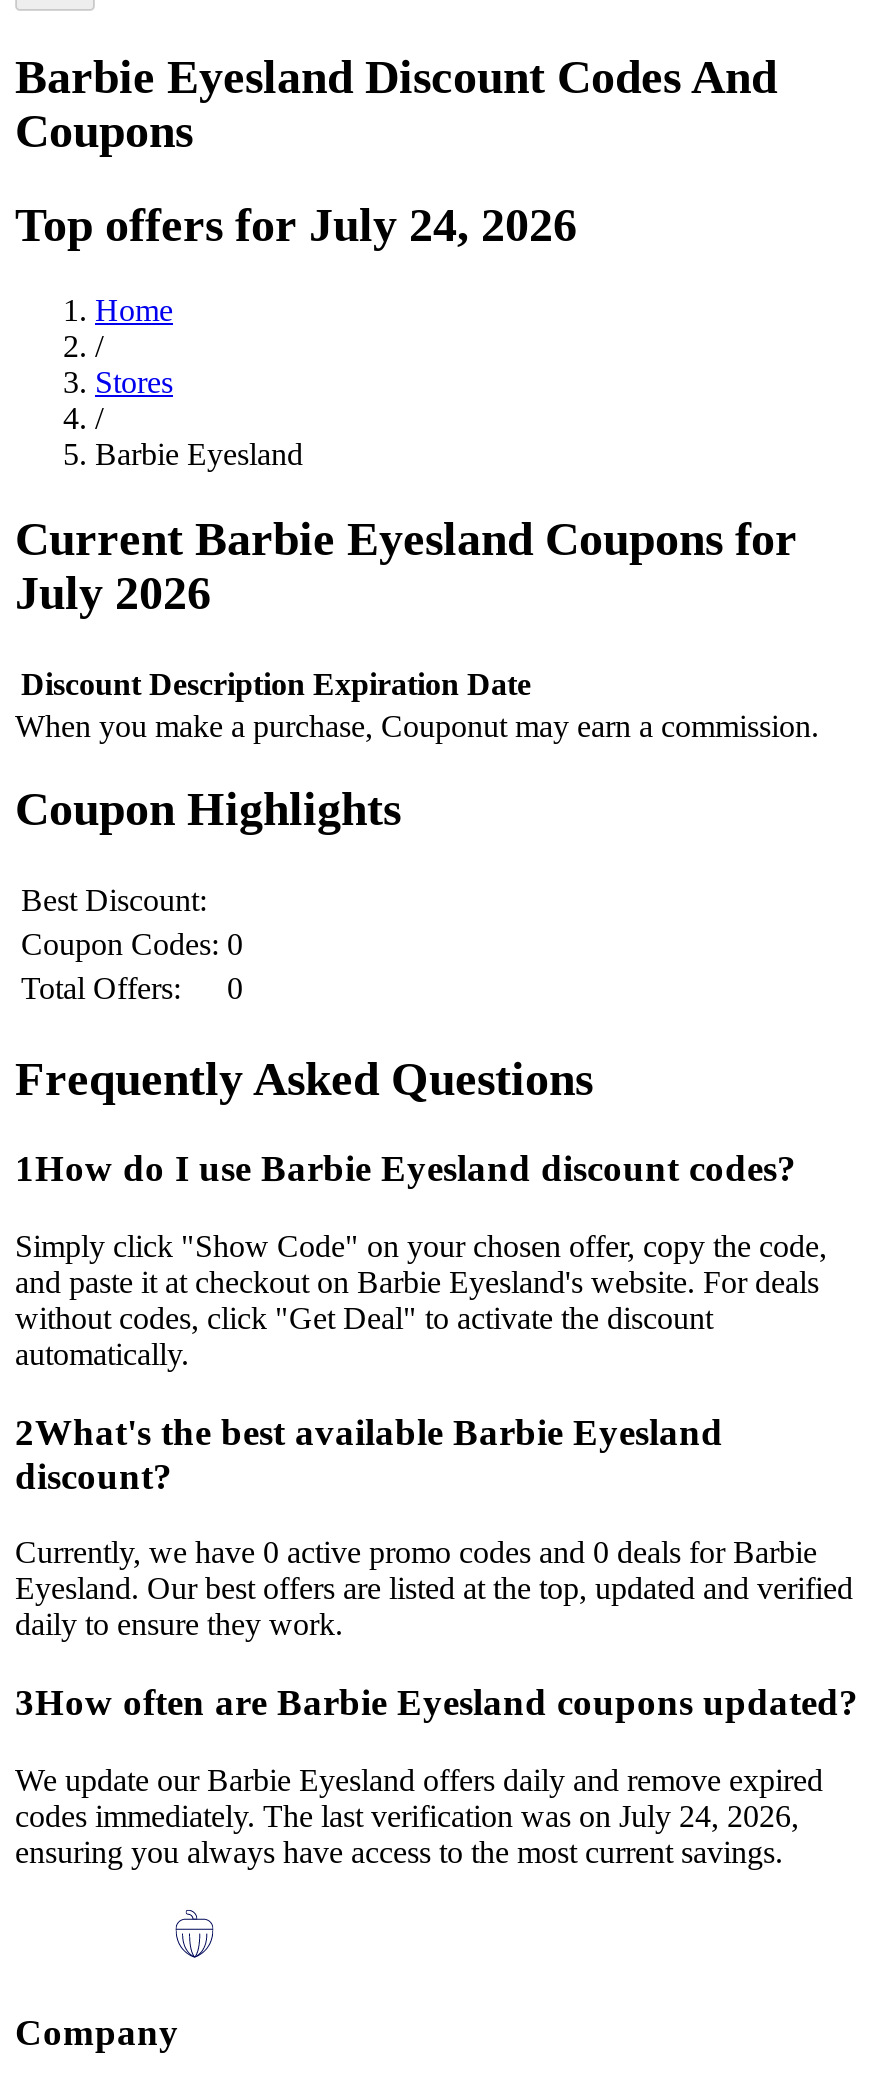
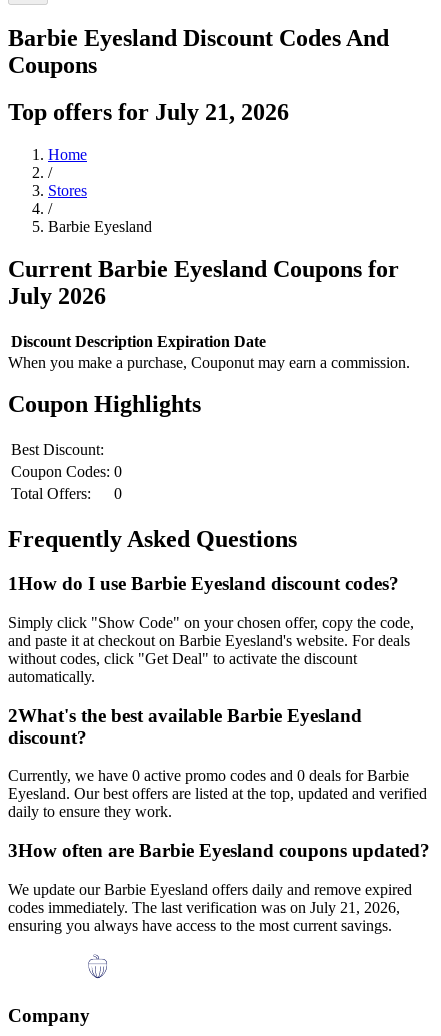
- Top offers for July 24, 2026
+ Top offers for July 21, 2026

- codes immediately. The last verification was on July 24, 2026,
+ codes immediately. The last verification was on July 21, 2026,
